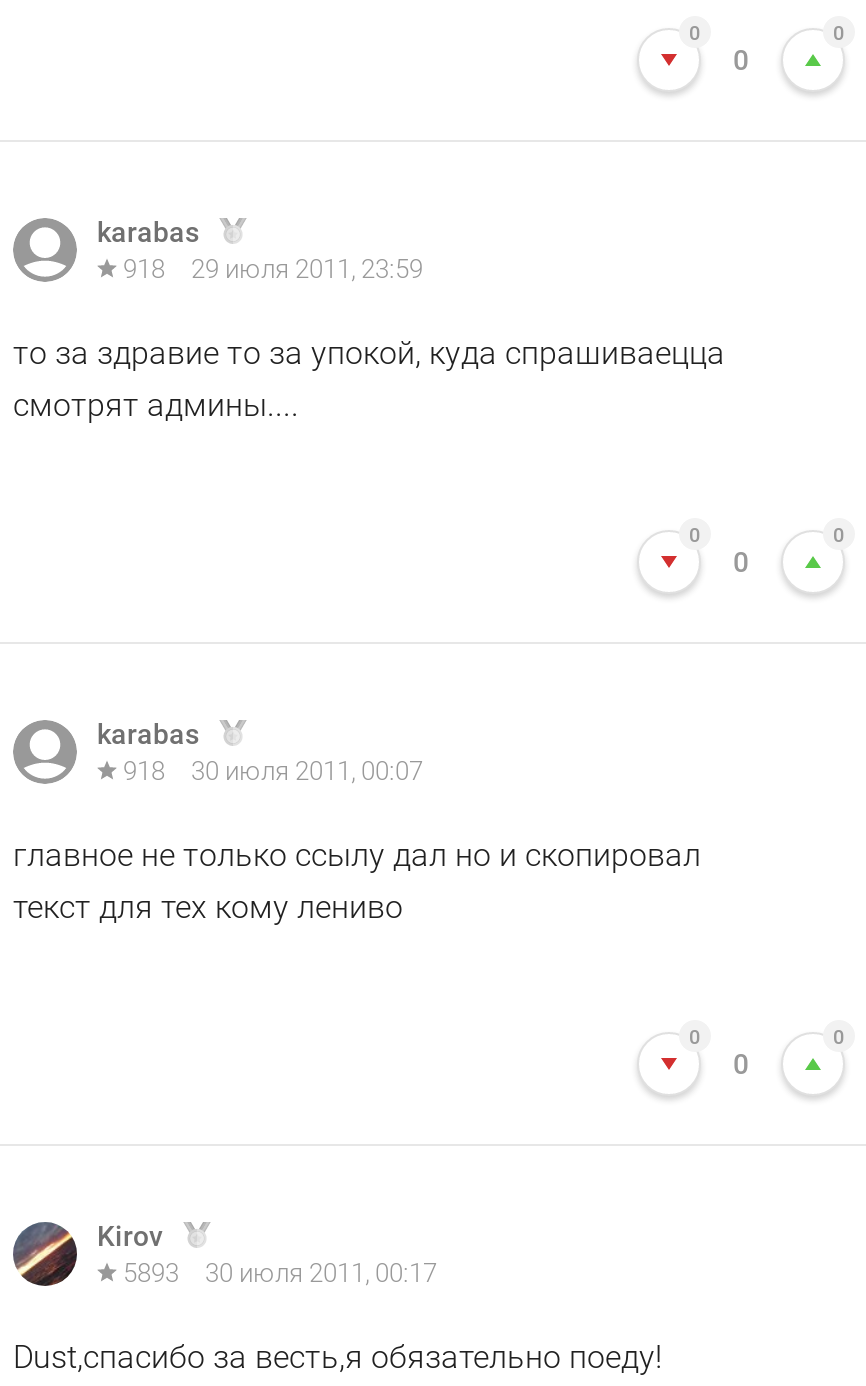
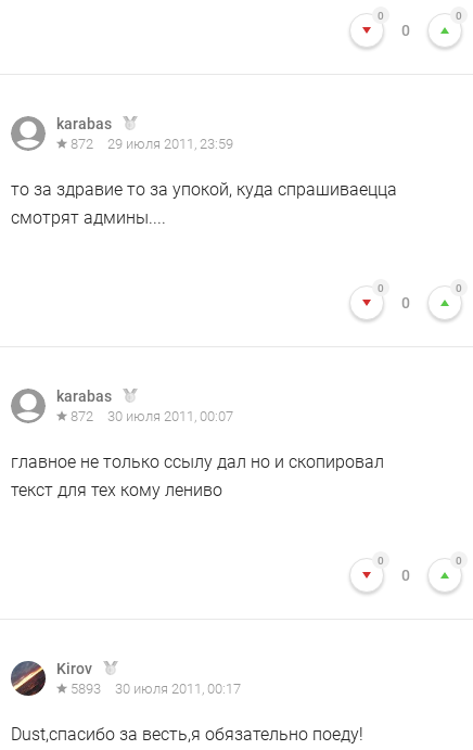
- 918 29 июля 2011, 23:59
+ 872 29 июля 2011, 23:59

- 918 30 июля 2011, 00:07
+ 872 30 июля 2011, 00:07
